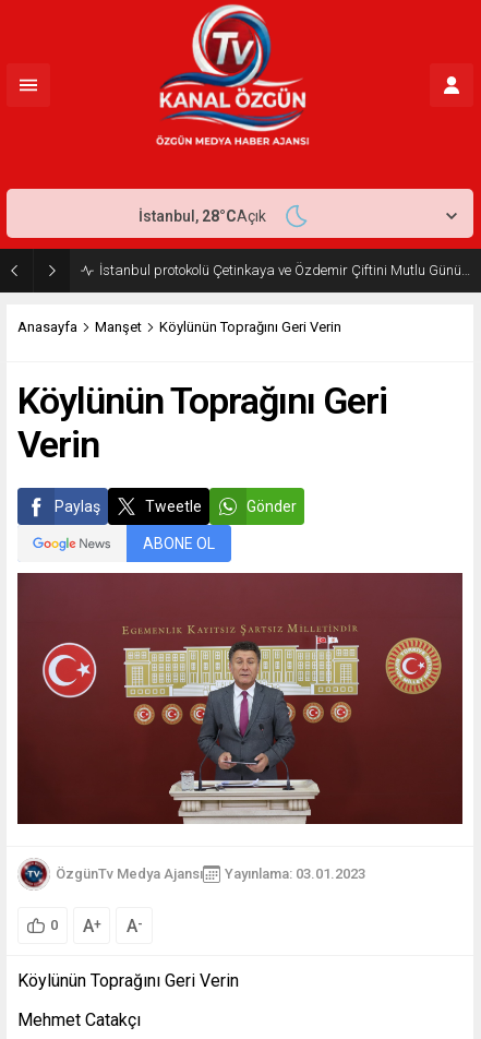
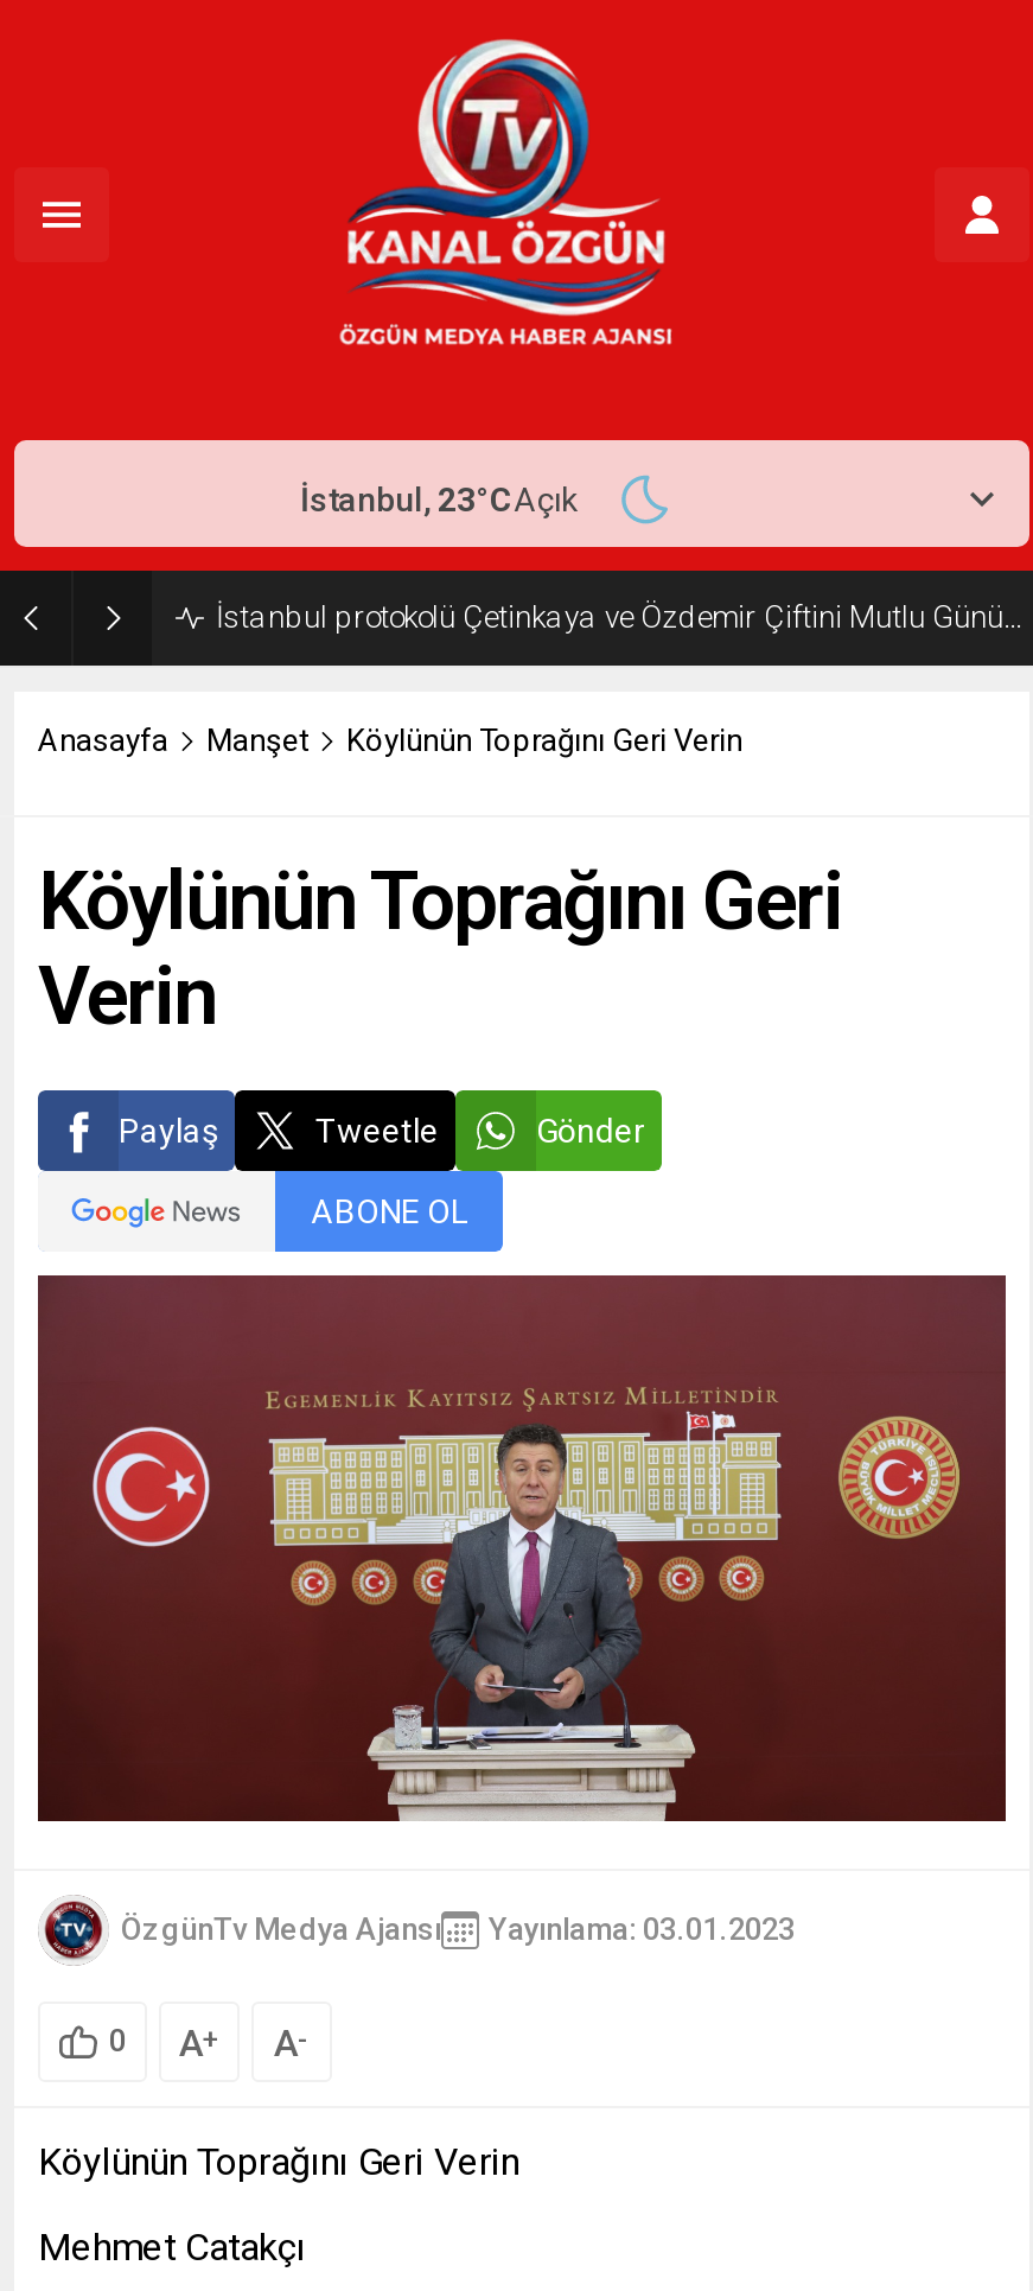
- İstanbul, 28°CAçık
+ İstanbul, 23°CAçık
